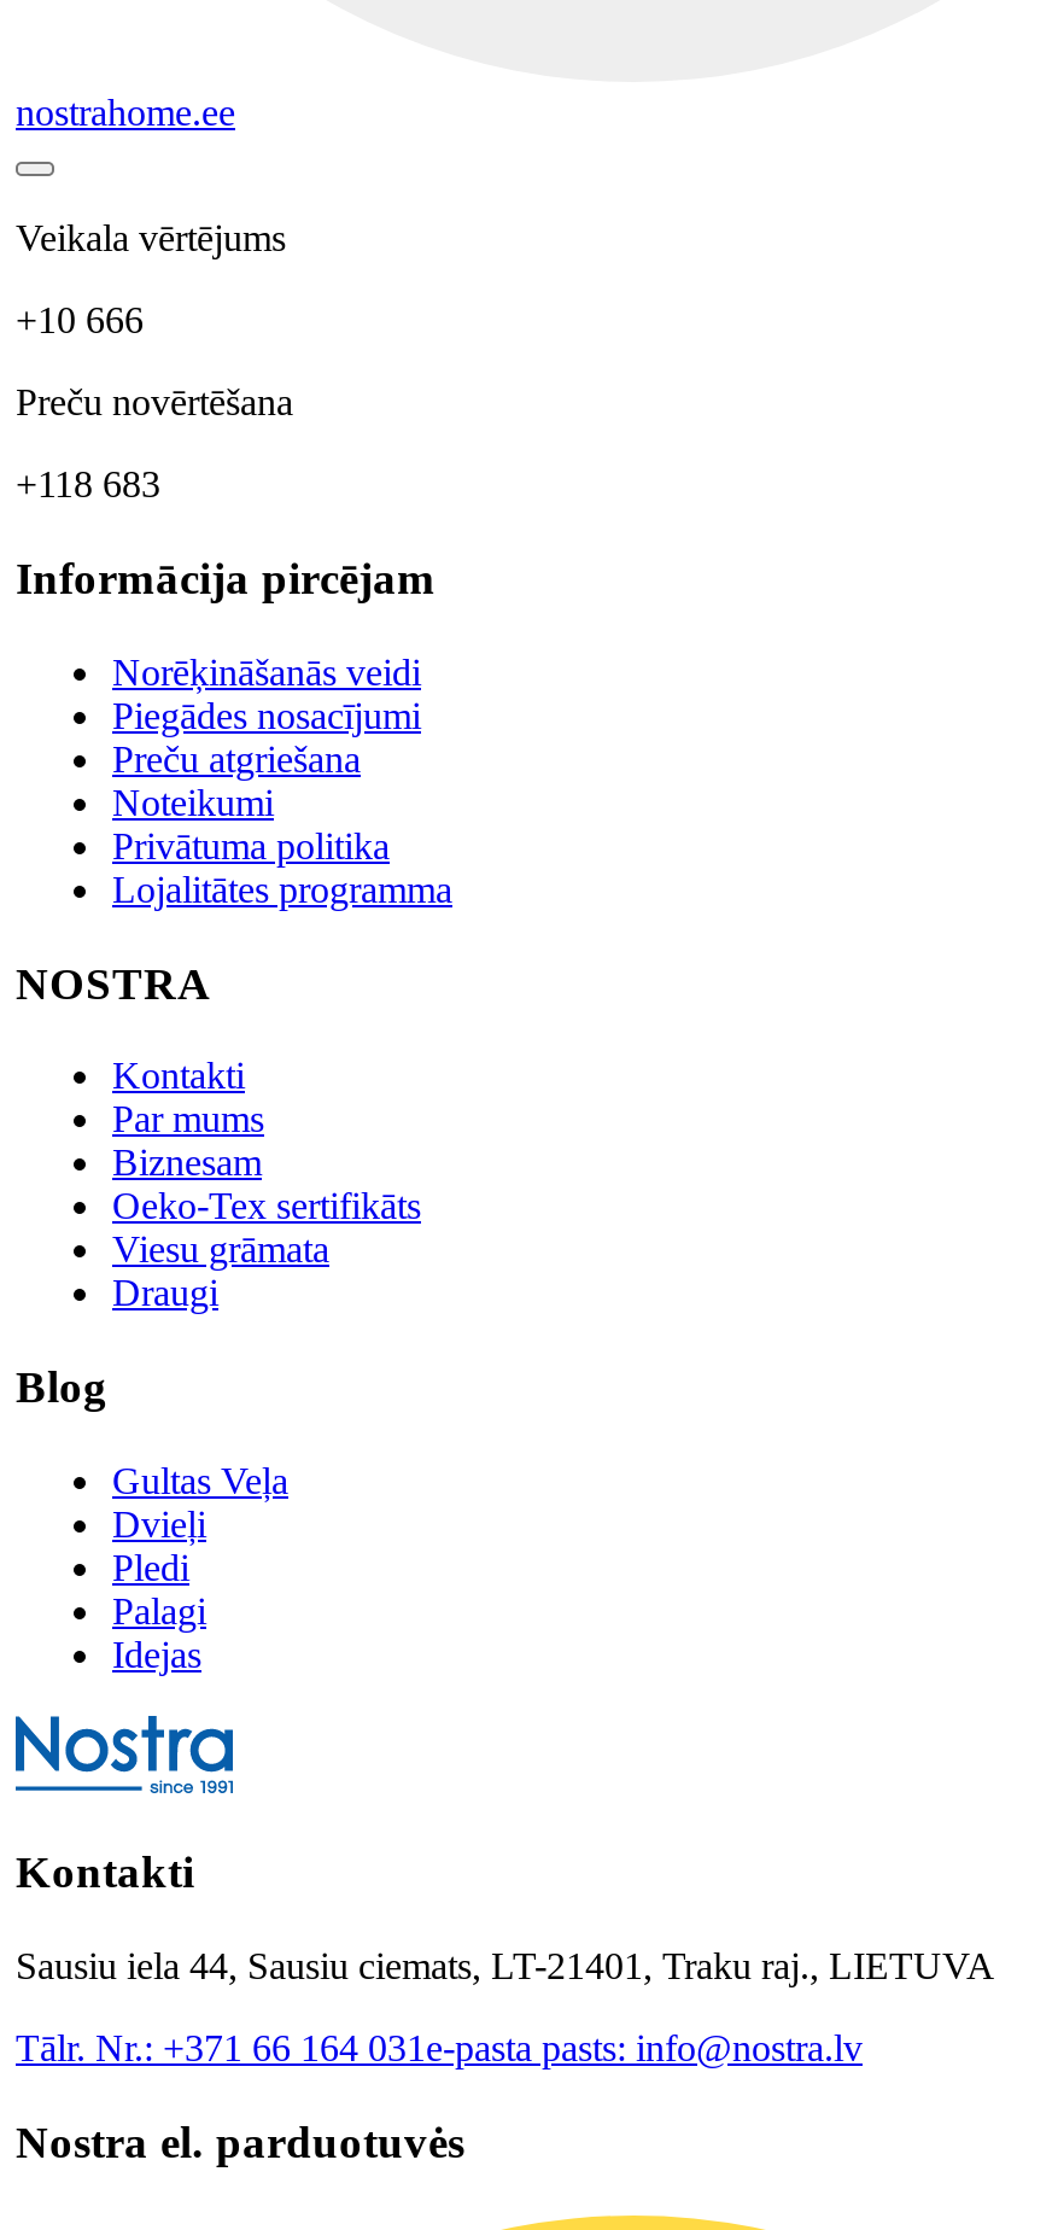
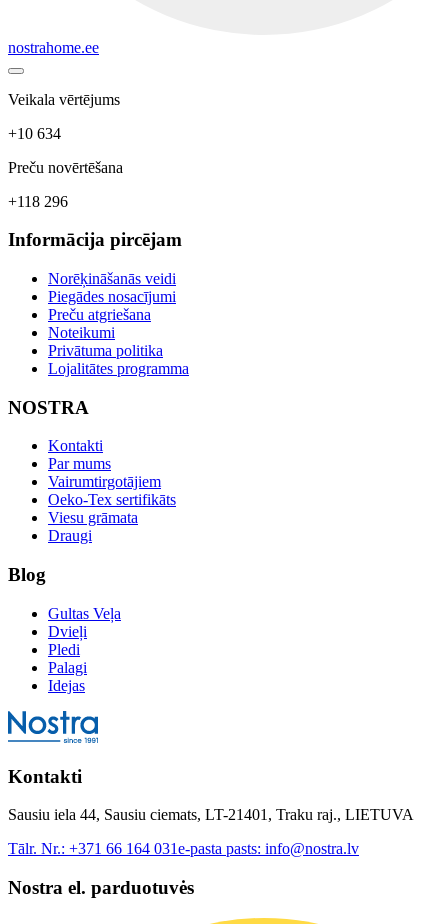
- +10 666
+ +10 634

- +118 683
+ +118 296

- Biznesam
+ Vairumtirgotājiem
